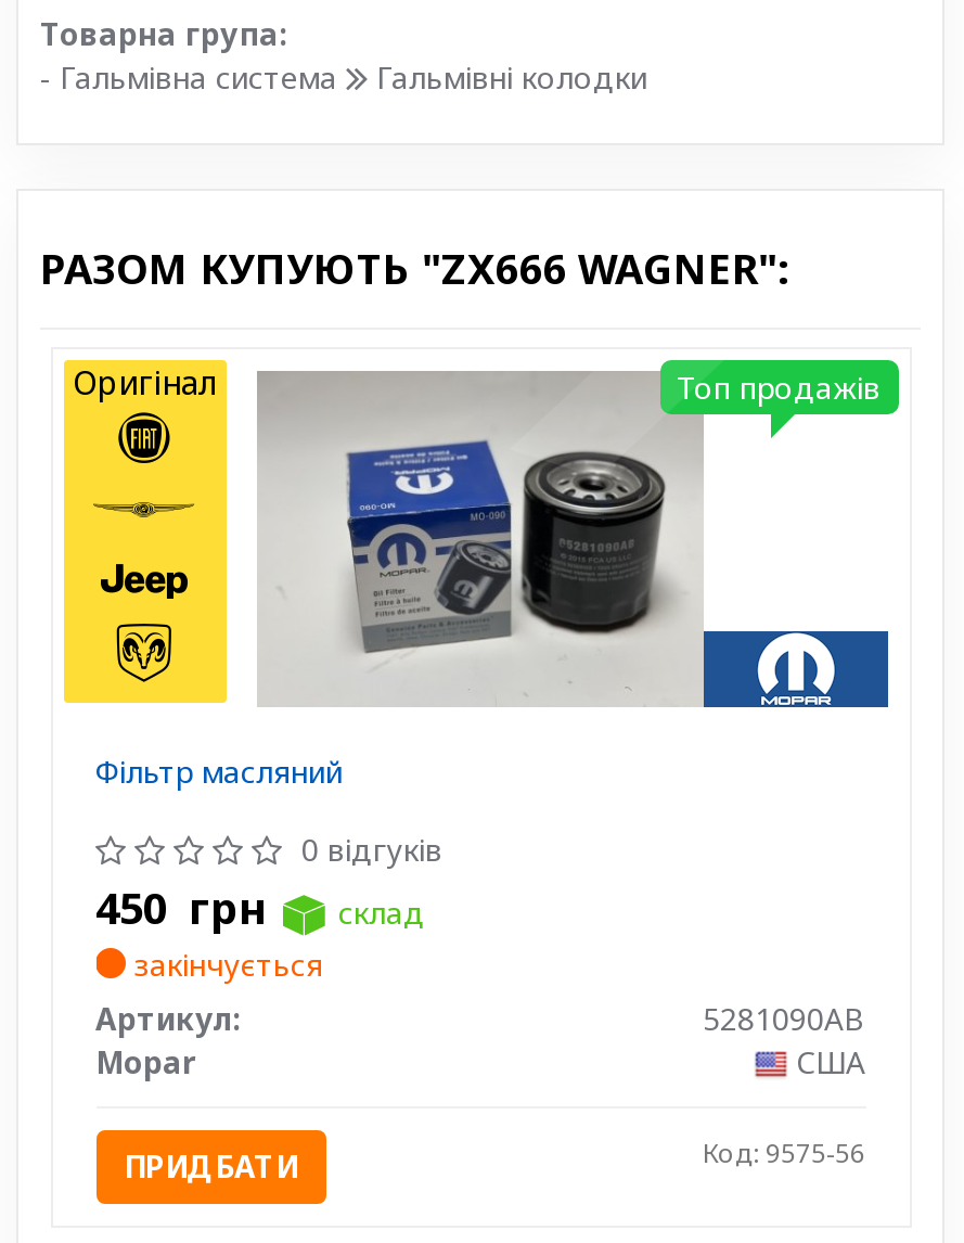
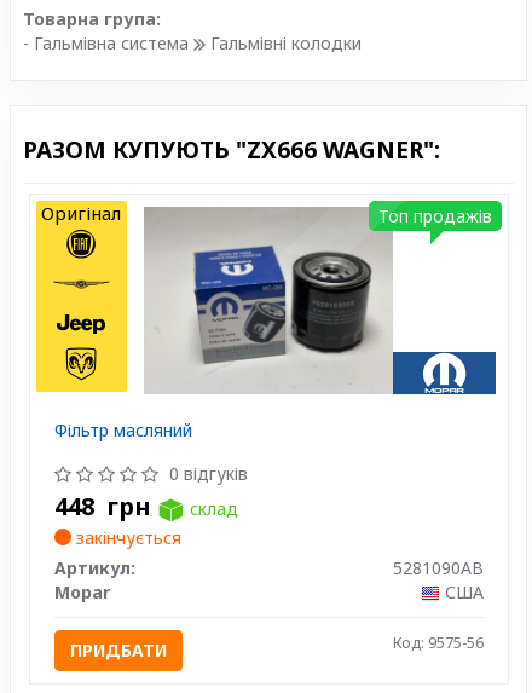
- 450 грн склад
+ 448 грн склад
